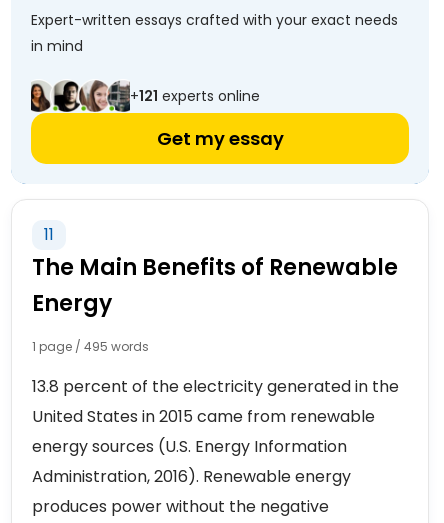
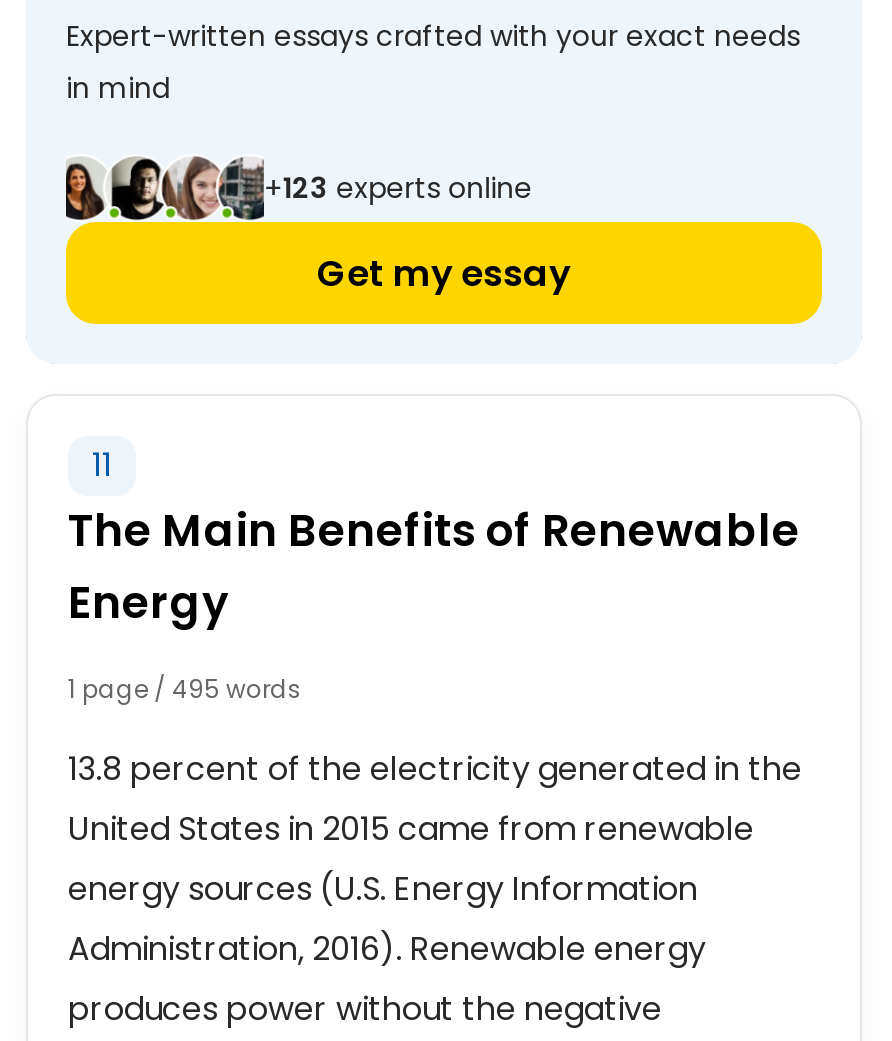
- +121 experts online
+ +123 experts online
